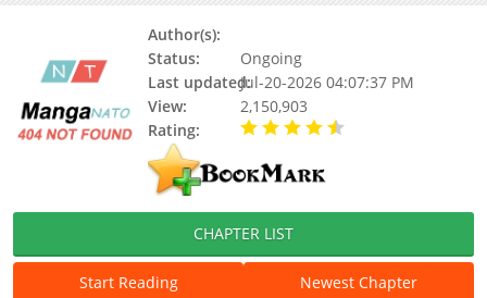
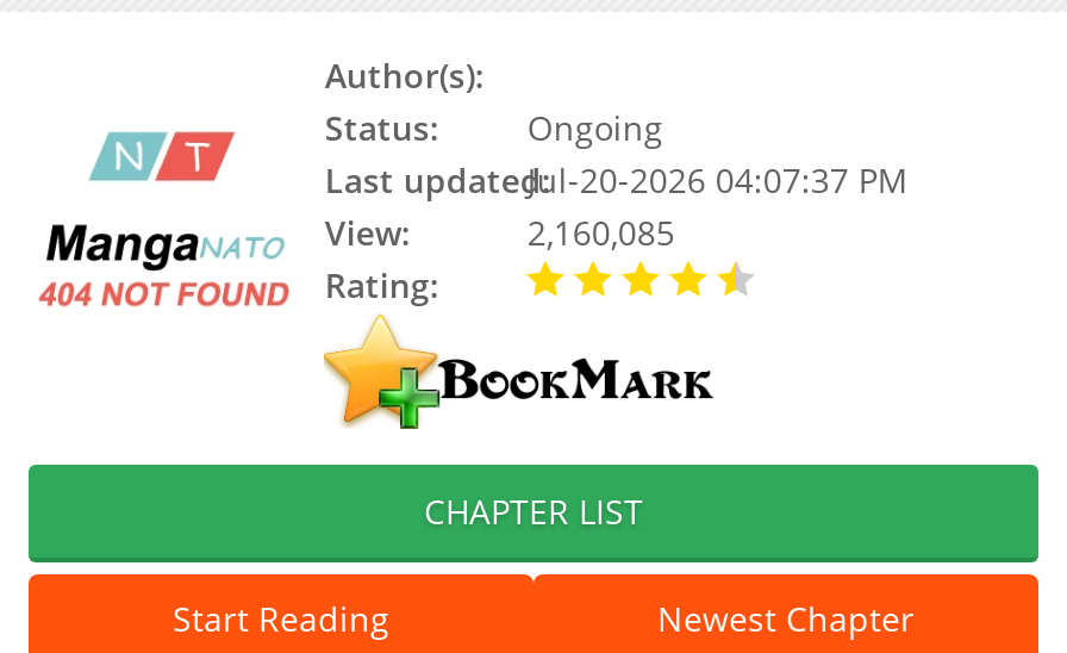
- 2,150,903
+ 2,160,085
